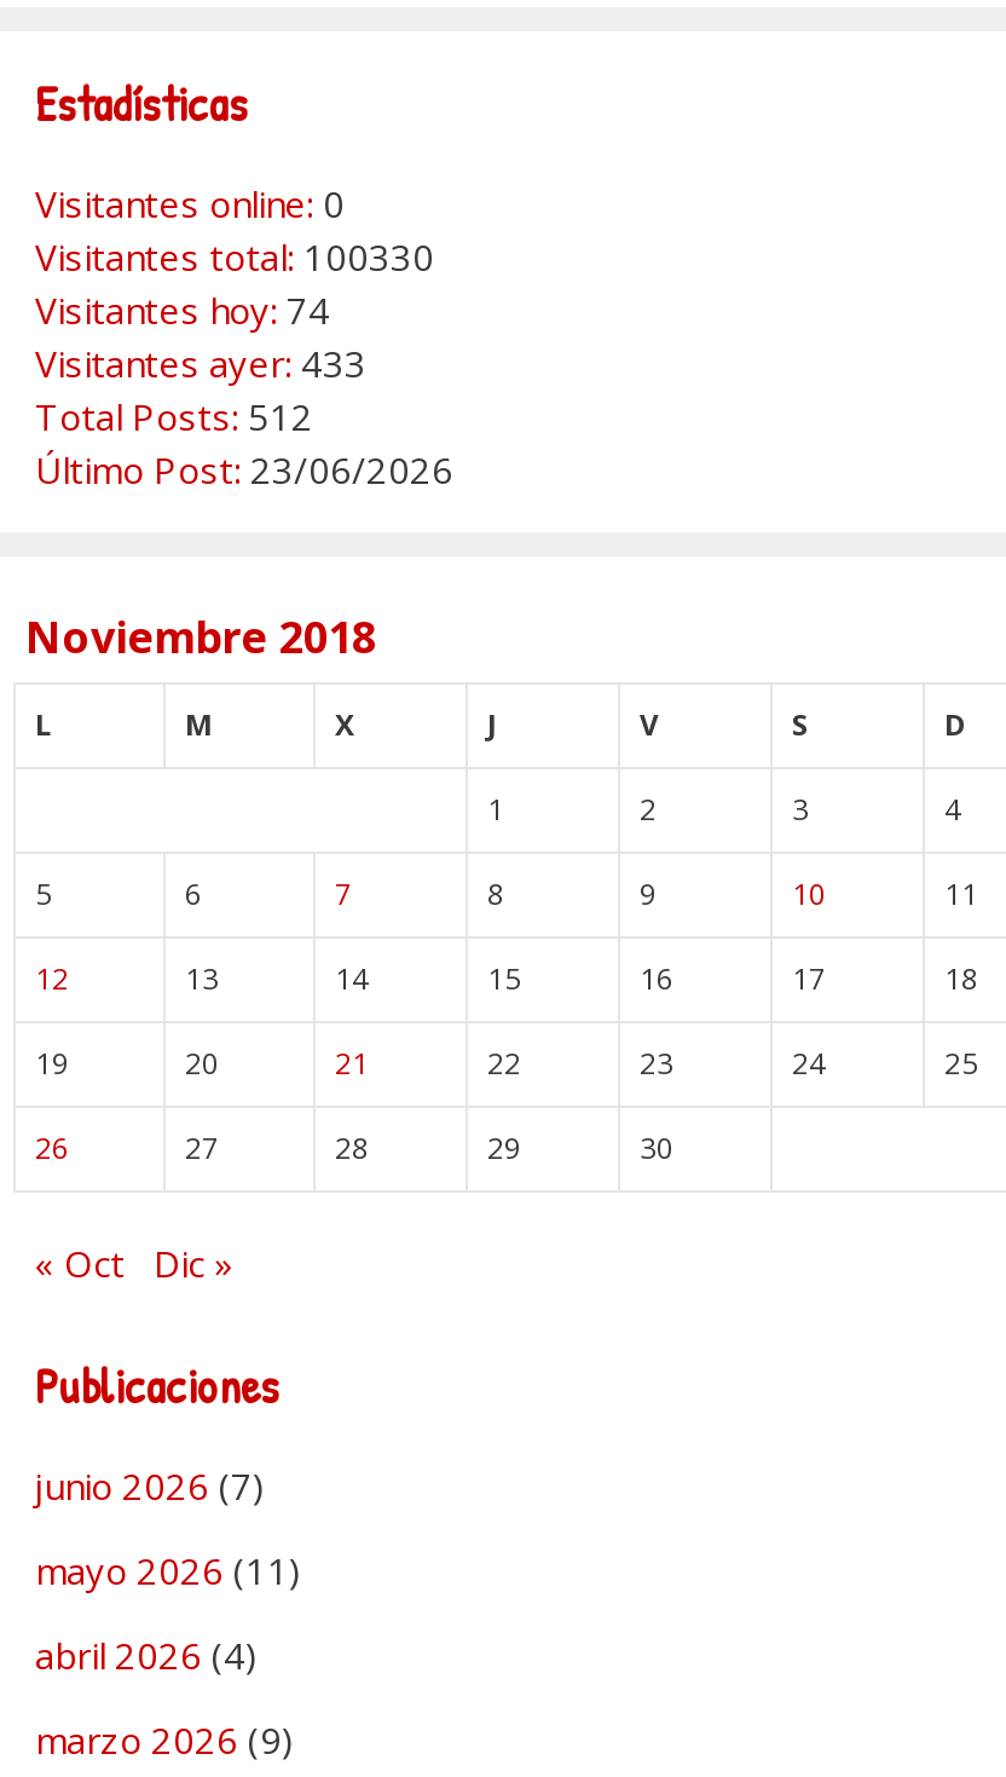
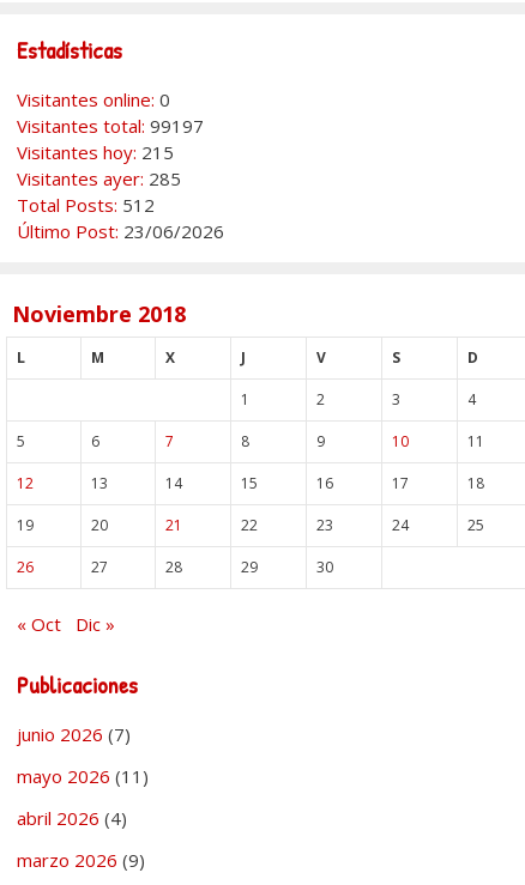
- Visitantes total: 100330
+ Visitantes total: 99197

- Visitantes hoy: 74
+ Visitantes hoy: 215

- Visitantes ayer: 433
+ Visitantes ayer: 285
